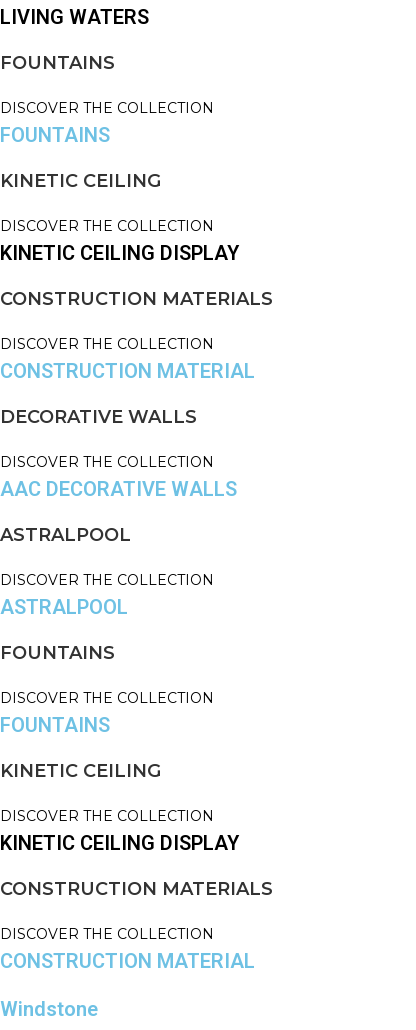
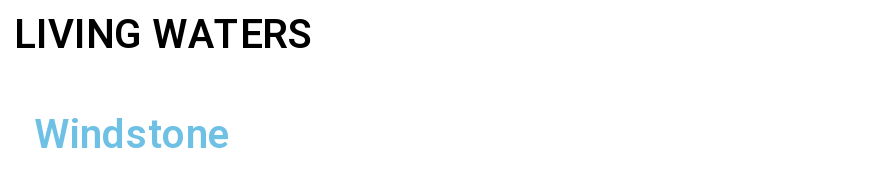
- FOUNTAINS
- DISCOVER THE COLLECTION
- FOUNTAINS
- KINETIC CEILING
- DISCOVER THE COLLECTION
- KINETIC CEILING DISPLAY
- CONSTRUCTION MATERIALS
- DISCOVER THE COLLECTION
- CONSTRUCTION MATERIAL
- DECORATIVE WALLS
- DISCOVER THE COLLECTION
- AAC DECORATIVE WALLS
- ASTRALPOOL
- DISCOVER THE COLLECTION
- ASTRALPOOL
- FOUNTAINS
- DISCOVER THE COLLECTION
- FOUNTAINS
- KINETIC CEILING
- DISCOVER THE COLLECTION
- KINETIC CEILING DISPLAY
- CONSTRUCTION MATERIALS
- DISCOVER THE COLLECTION
- CONSTRUCTION MATERIAL
